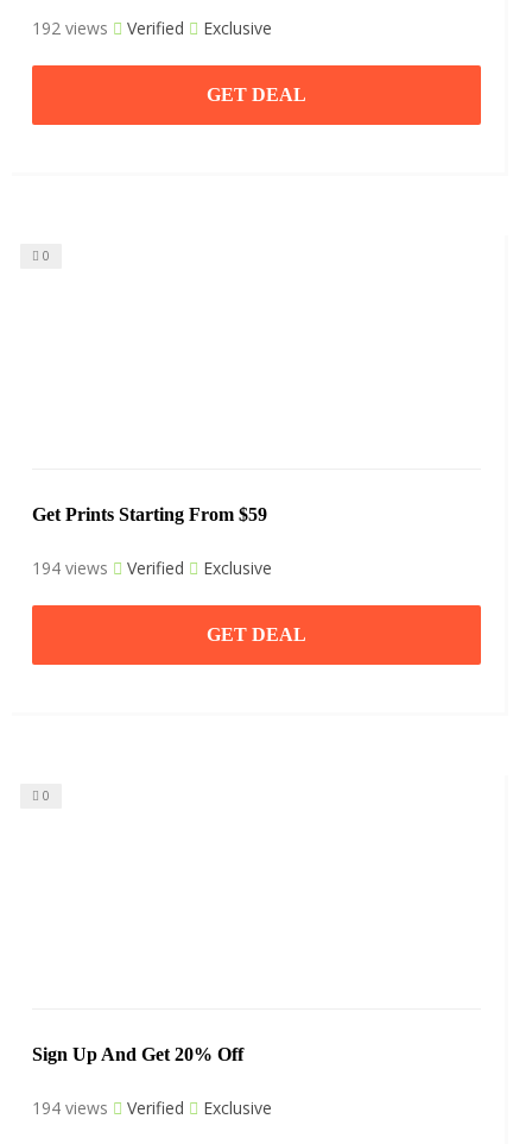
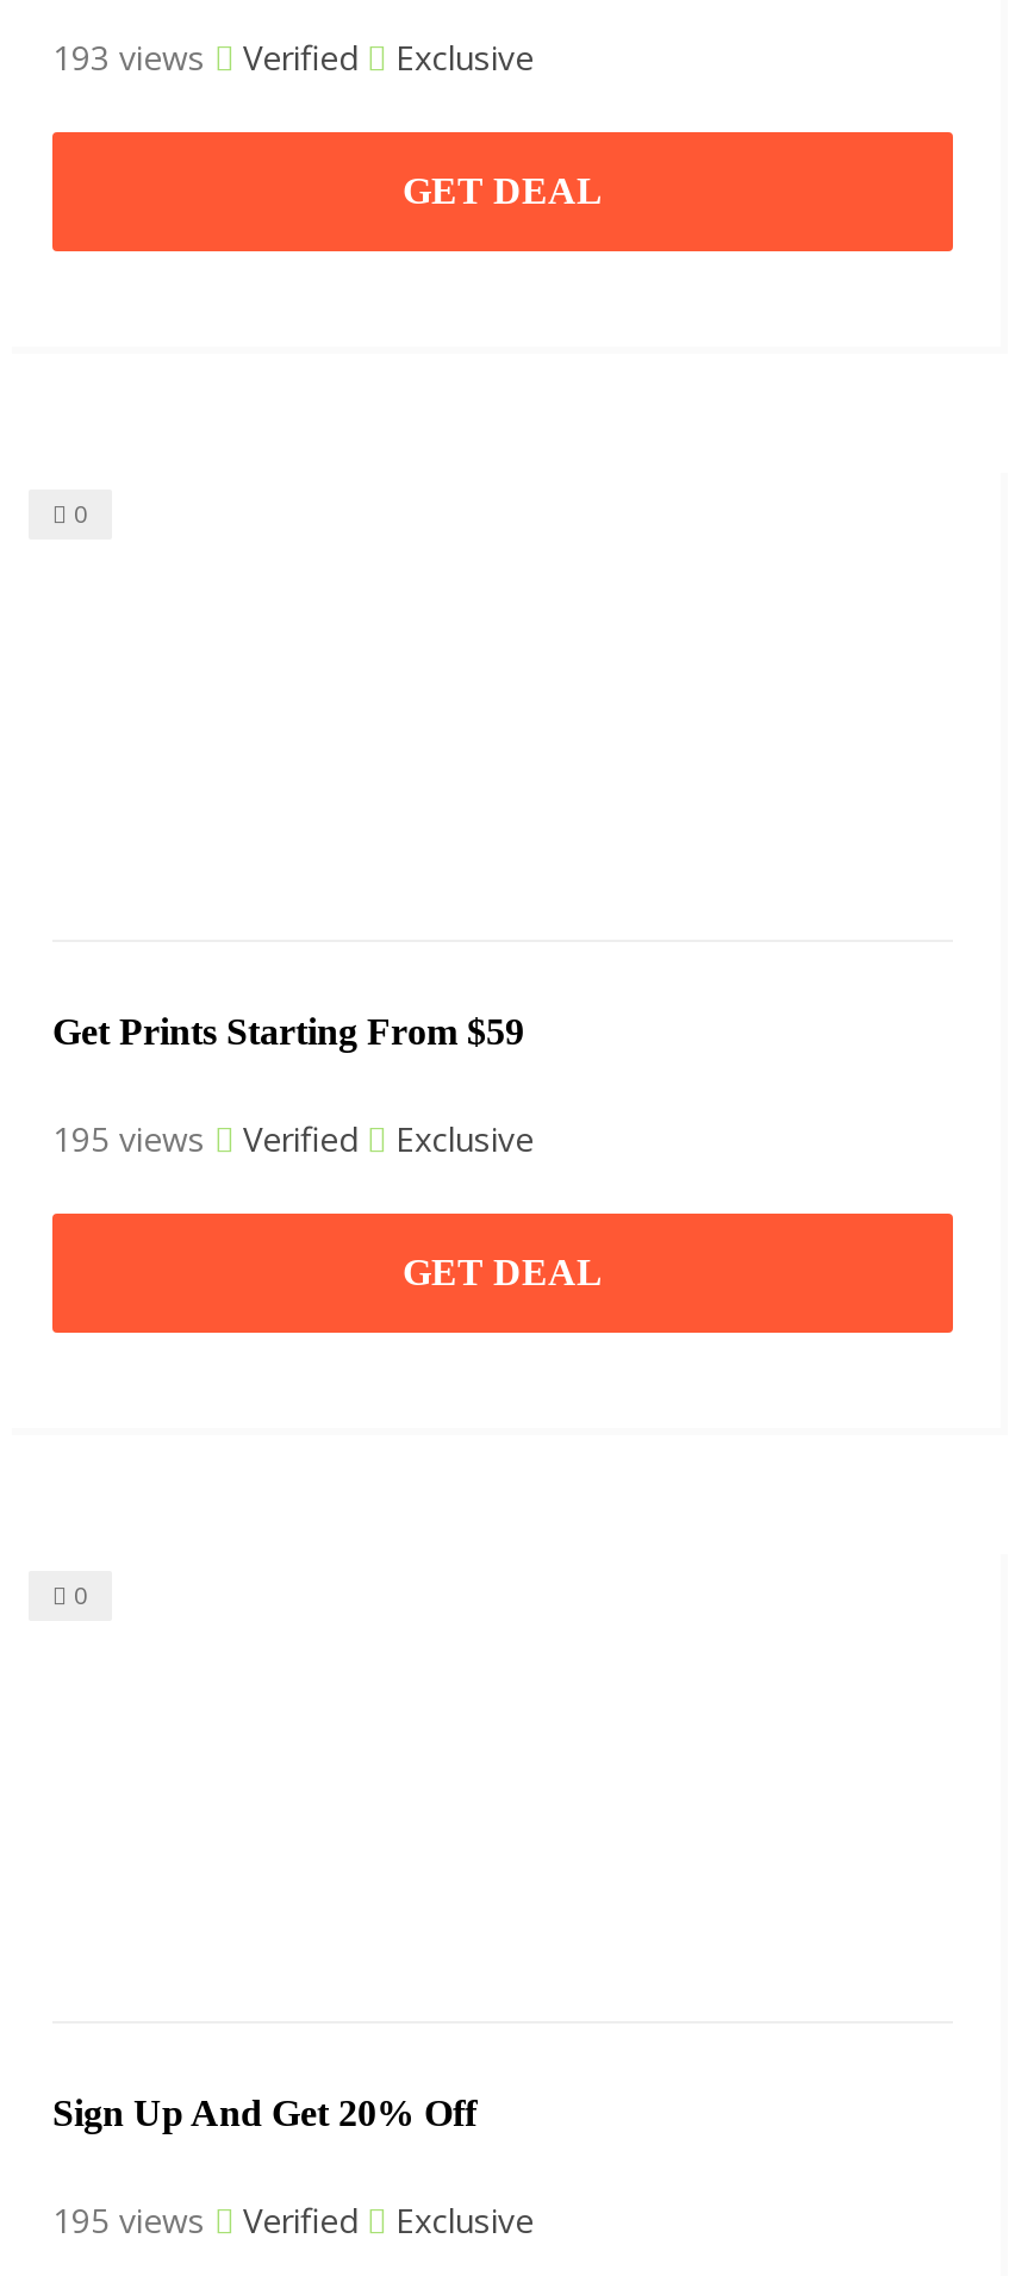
- 192 views Verified Exclusive
+ 193 views Verified Exclusive

- 194 views Verified Exclusive
+ 195 views Verified Exclusive

- 194 views Verified Exclusive
+ 195 views Verified Exclusive
